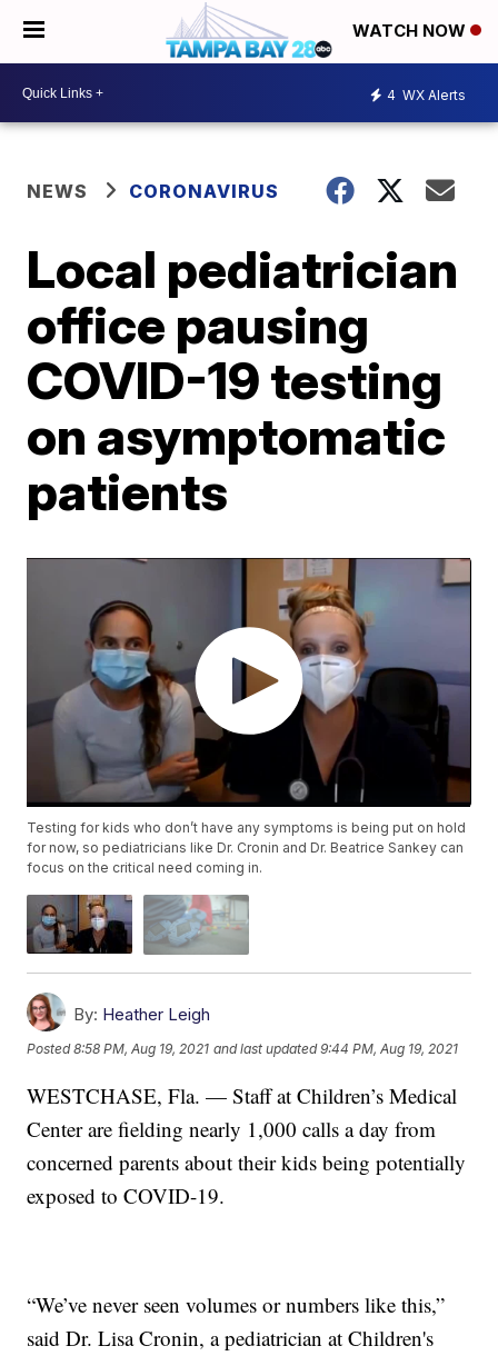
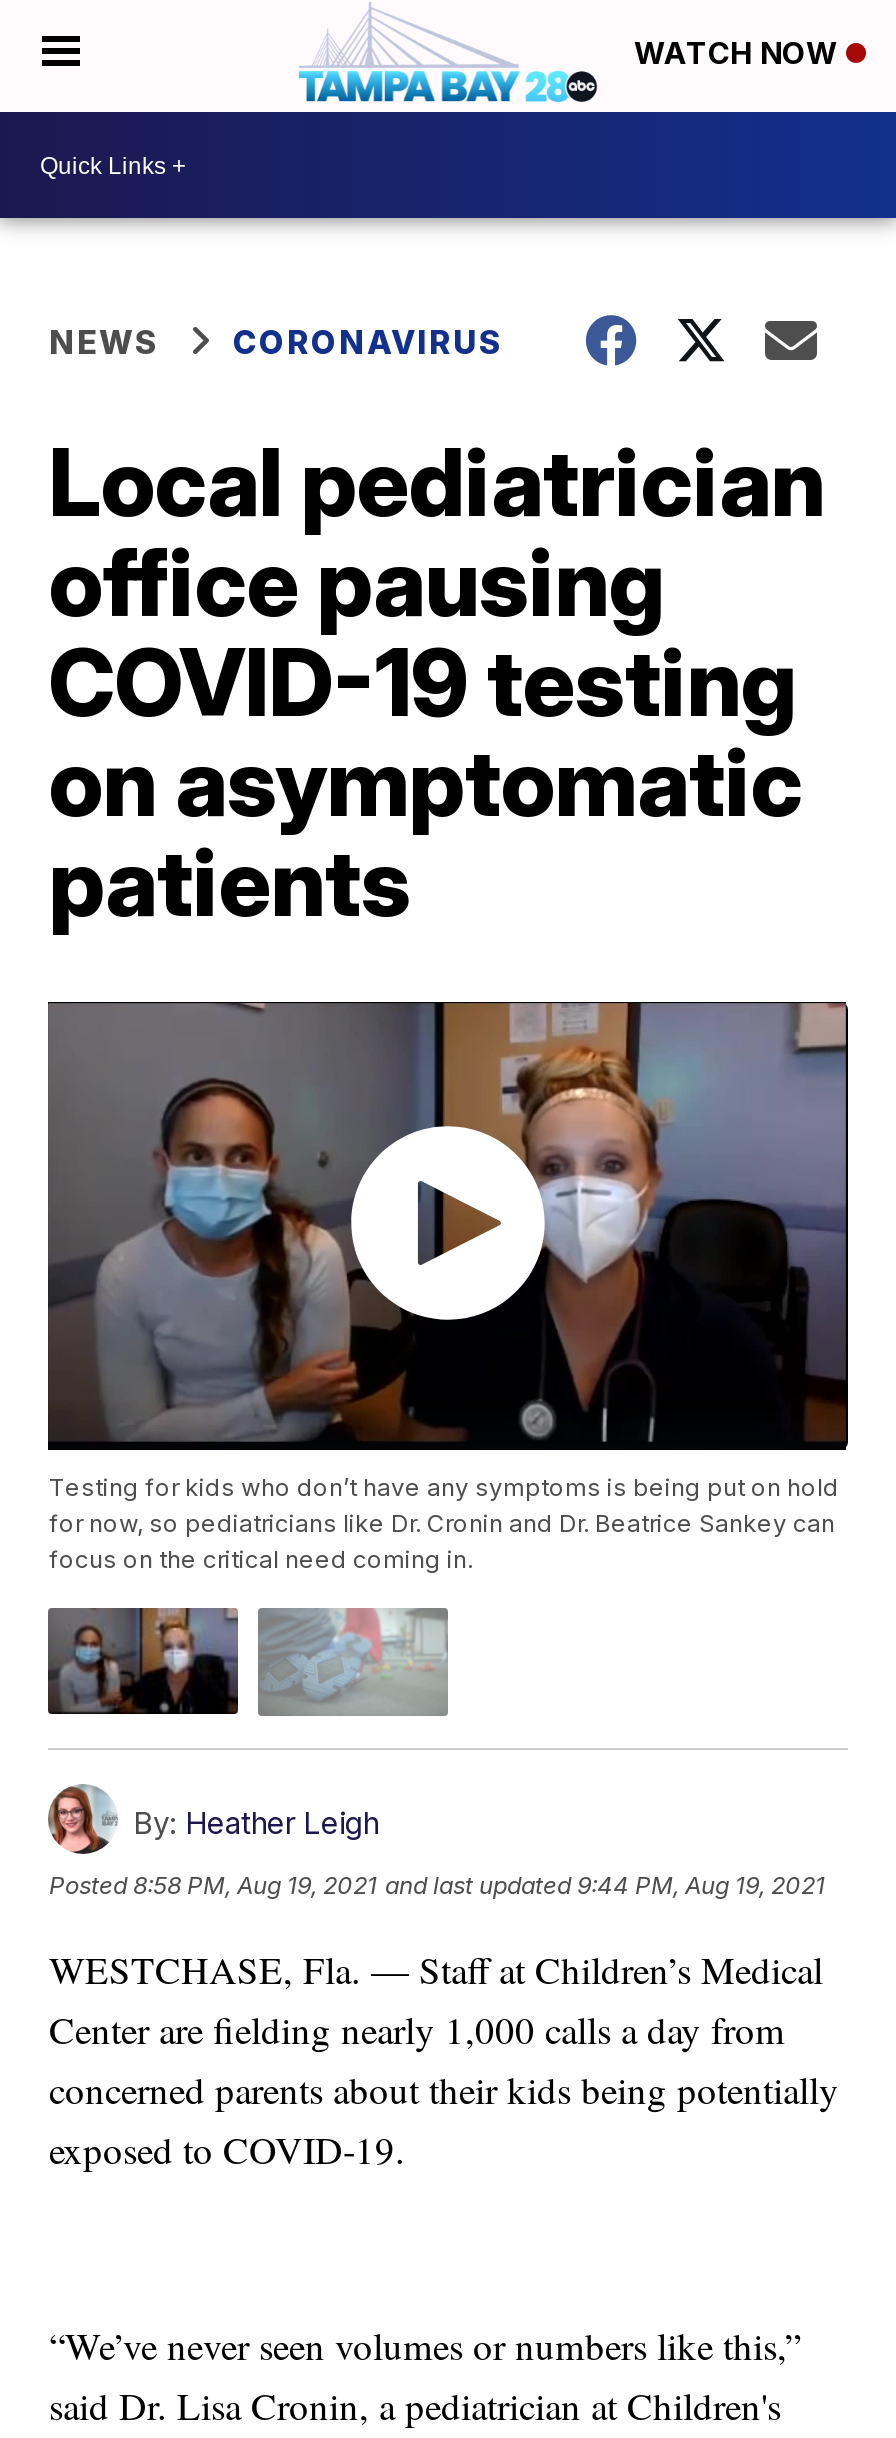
- 4 WX Alerts
